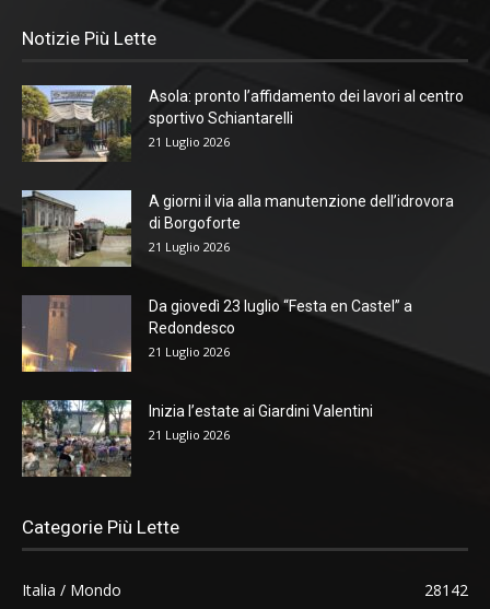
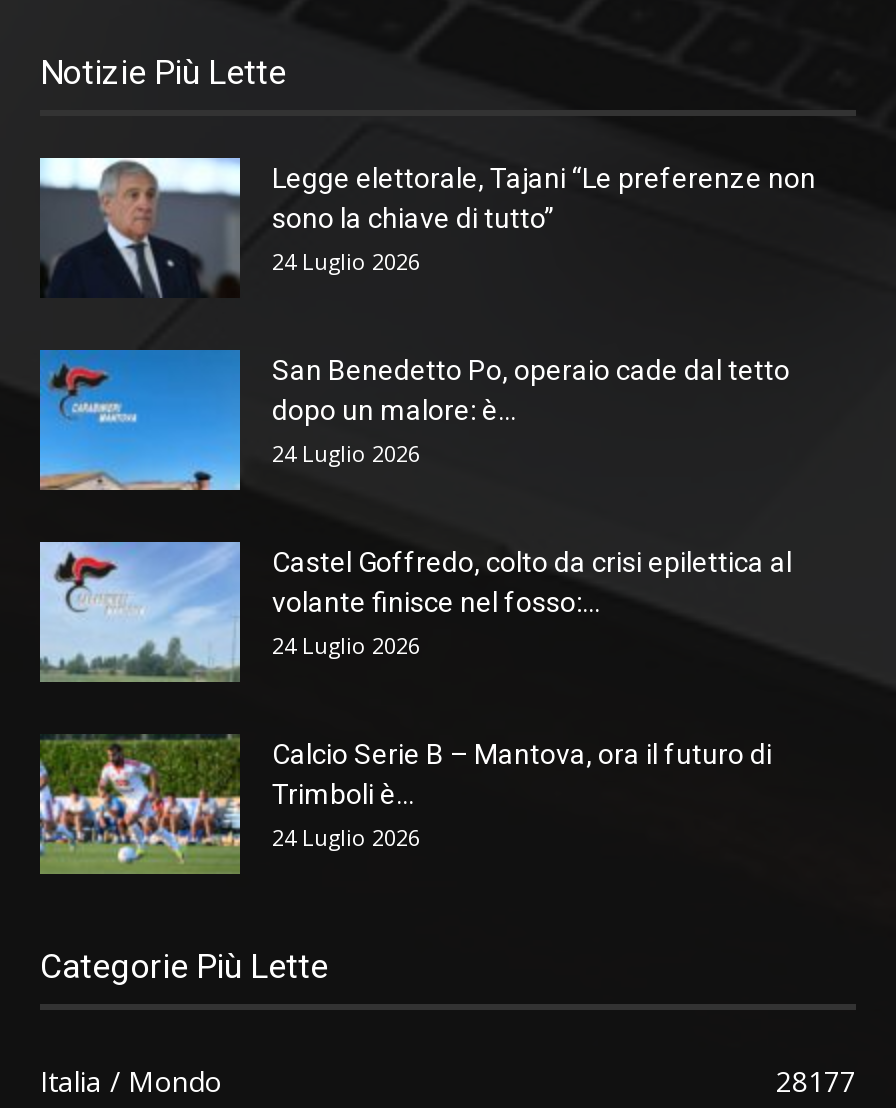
- [image]
- Asola: pronto l’affidamento dei lavori al centro
- sportivo Schiantarelli
- 21 Luglio 2026
+ [image]
+ Legge elettorale, Tajani “Le preferenze non
+ sono la chiave di tutto”
+ 24 Luglio 2026

- [image]
- A giorni il via alla manutenzione dell’idrovora
- di Borgoforte
- 21 Luglio 2026
+ [image]
+ San Benedetto Po, operaio cade dal tetto
+ dopo un malore: è...
+ 24 Luglio 2026

- [image]
- Da giovedì 23 luglio “Festa en Castel” a
- Redondesco
- 21 Luglio 2026
+ [image]
+ Castel Goffredo, colto da crisi epilettica al
+ volante finisce nel fosso:...
+ 24 Luglio 2026

- [image]
- Inizia l’estate ai Giardini Valentini
- 21 Luglio 2026
+ [image]
+ Calcio Serie B – Mantova, ora il futuro di
+ Trimboli è...
+ 24 Luglio 2026

- 28142
+ 28177
